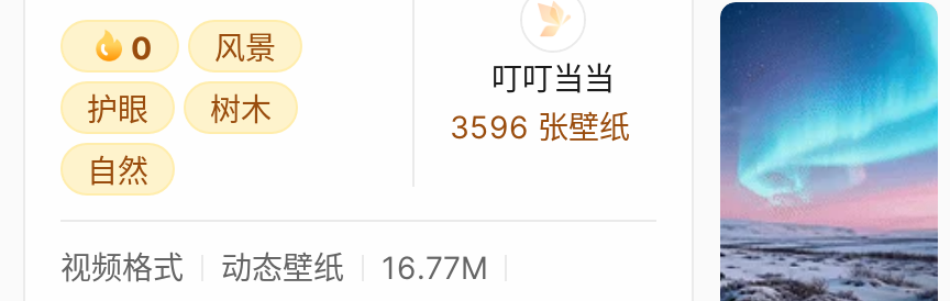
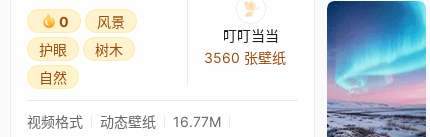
- 3596 张壁纸
+ 3560 张壁纸
